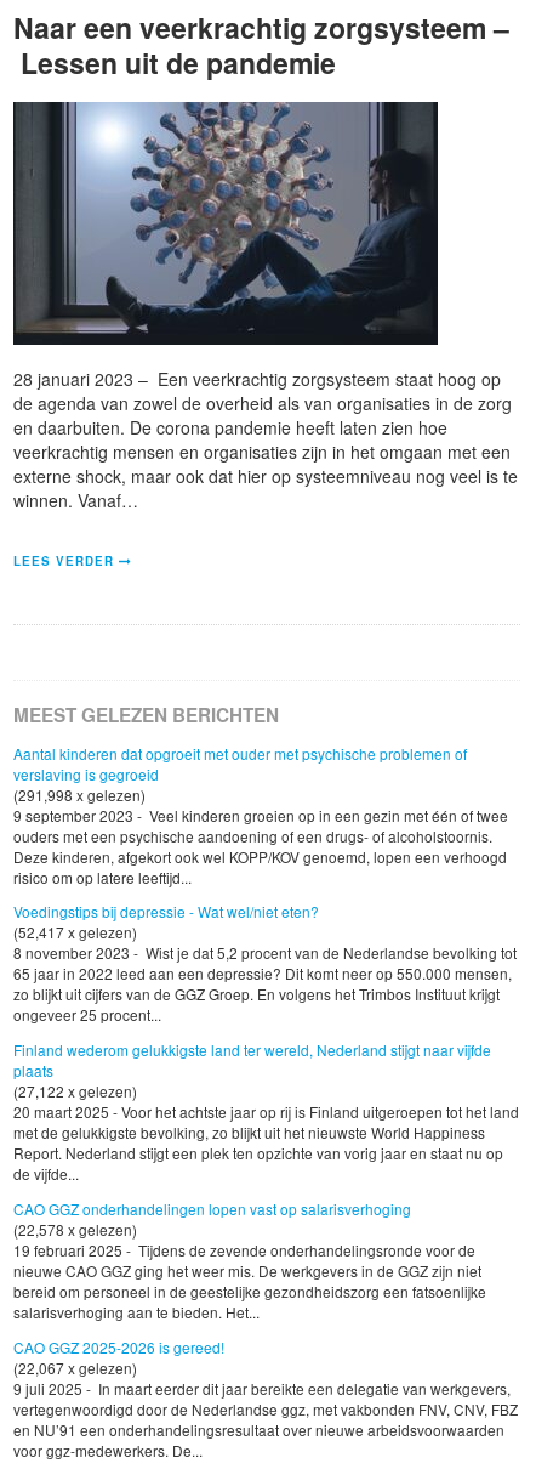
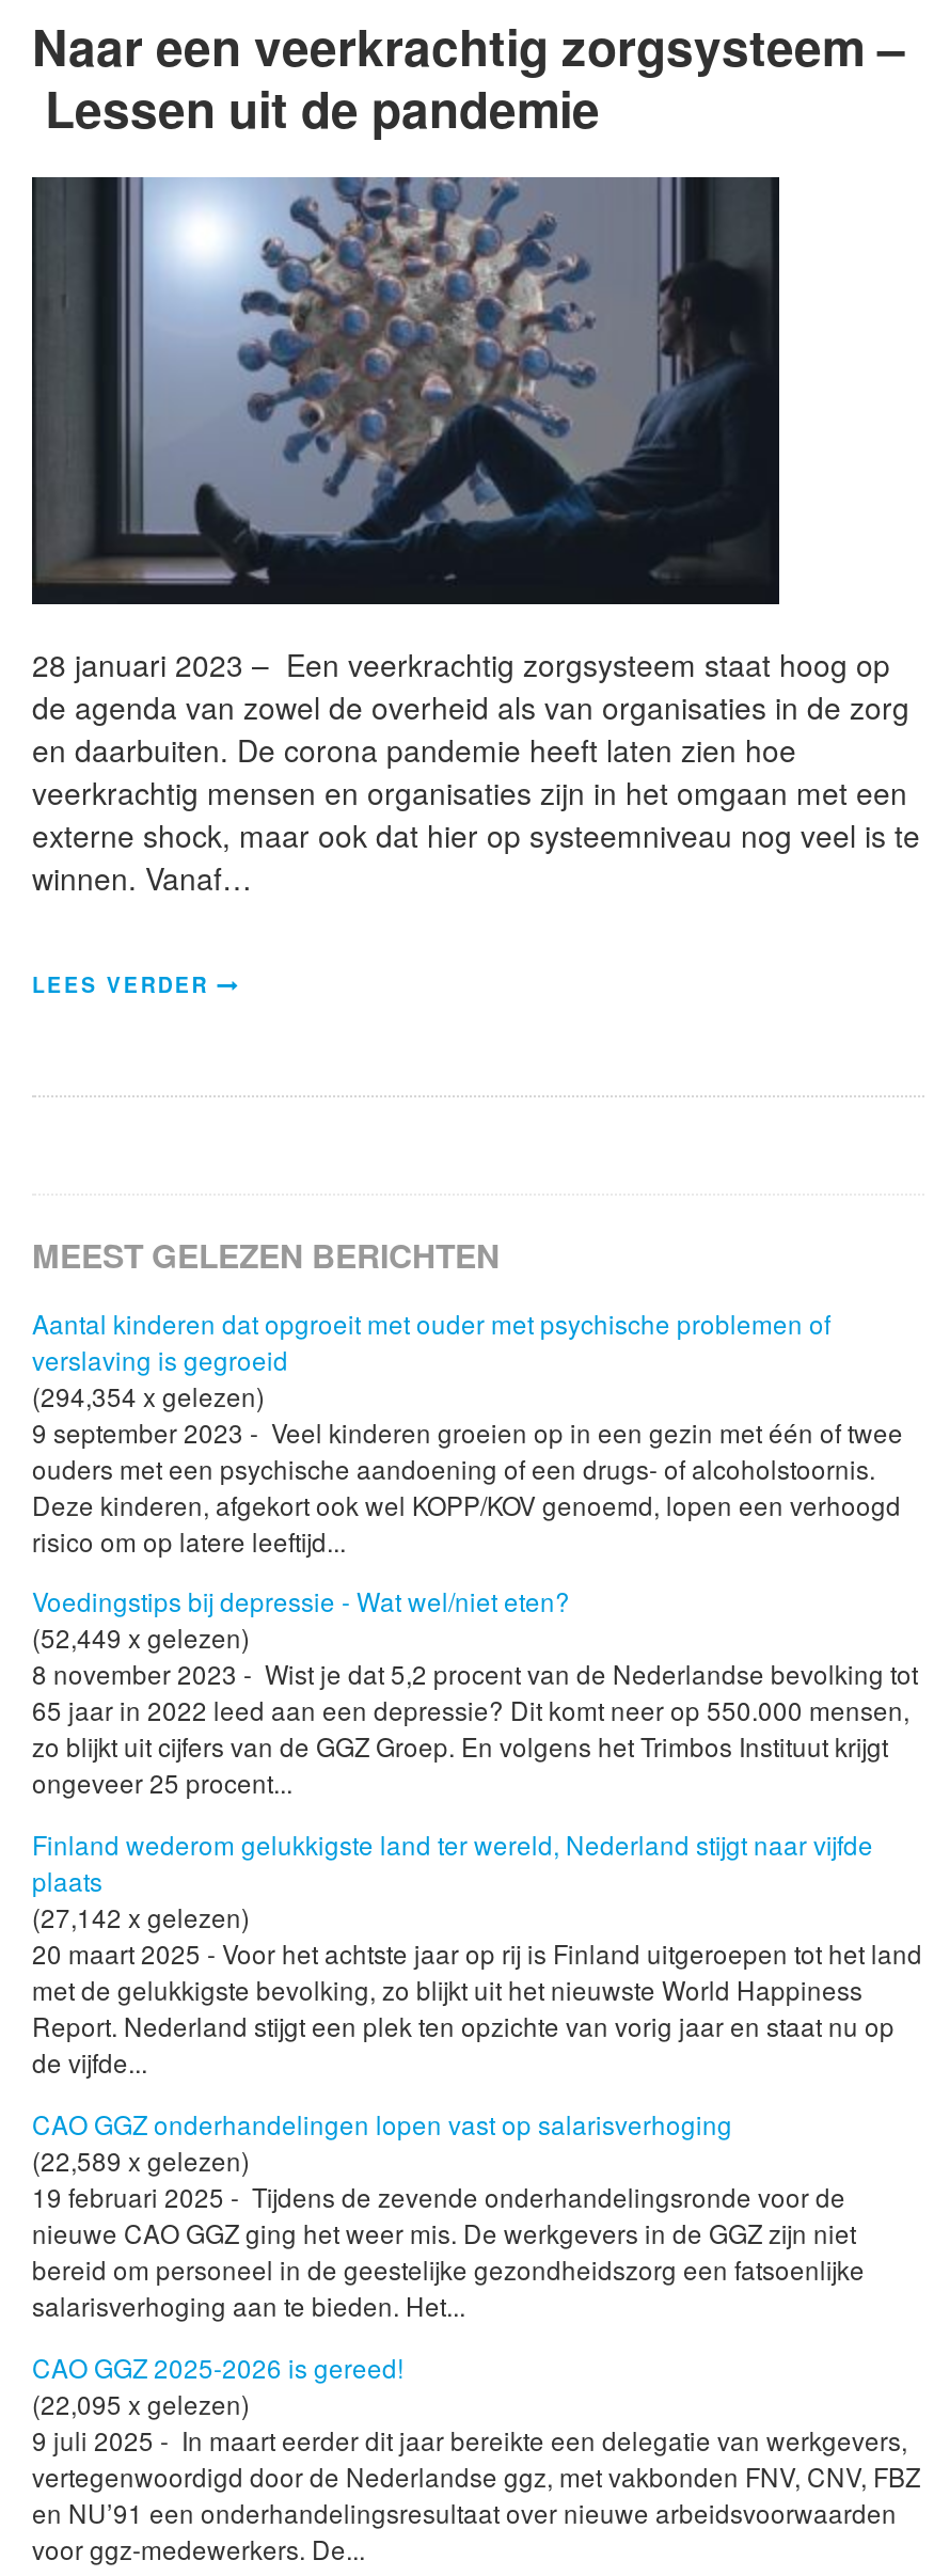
- (291,998 x gelezen)
+ (294,354 x gelezen)

- (52,417 x gelezen)
+ (52,449 x gelezen)

- (27,122 x gelezen)
+ (27,142 x gelezen)

- (22,578 x gelezen)
+ (22,589 x gelezen)

- (22,067 x gelezen)
+ (22,095 x gelezen)
